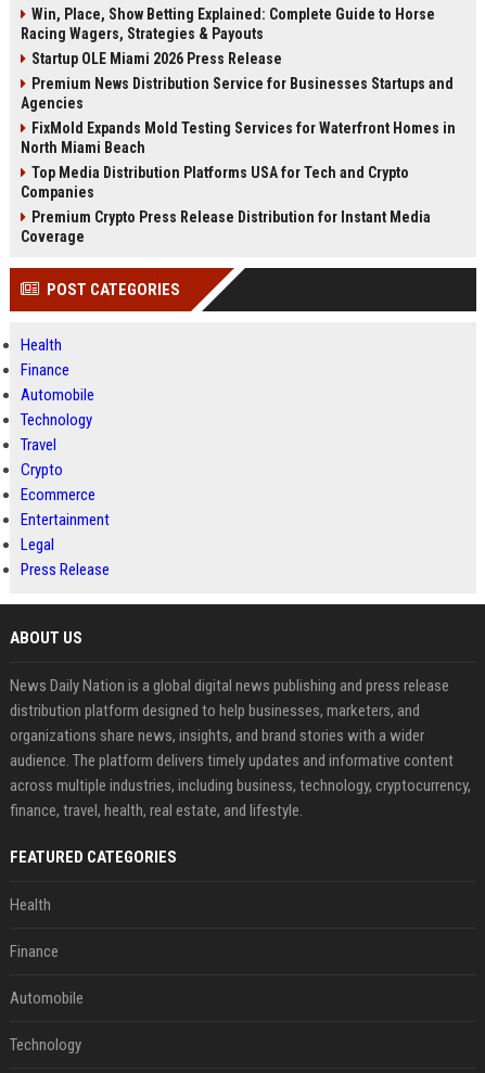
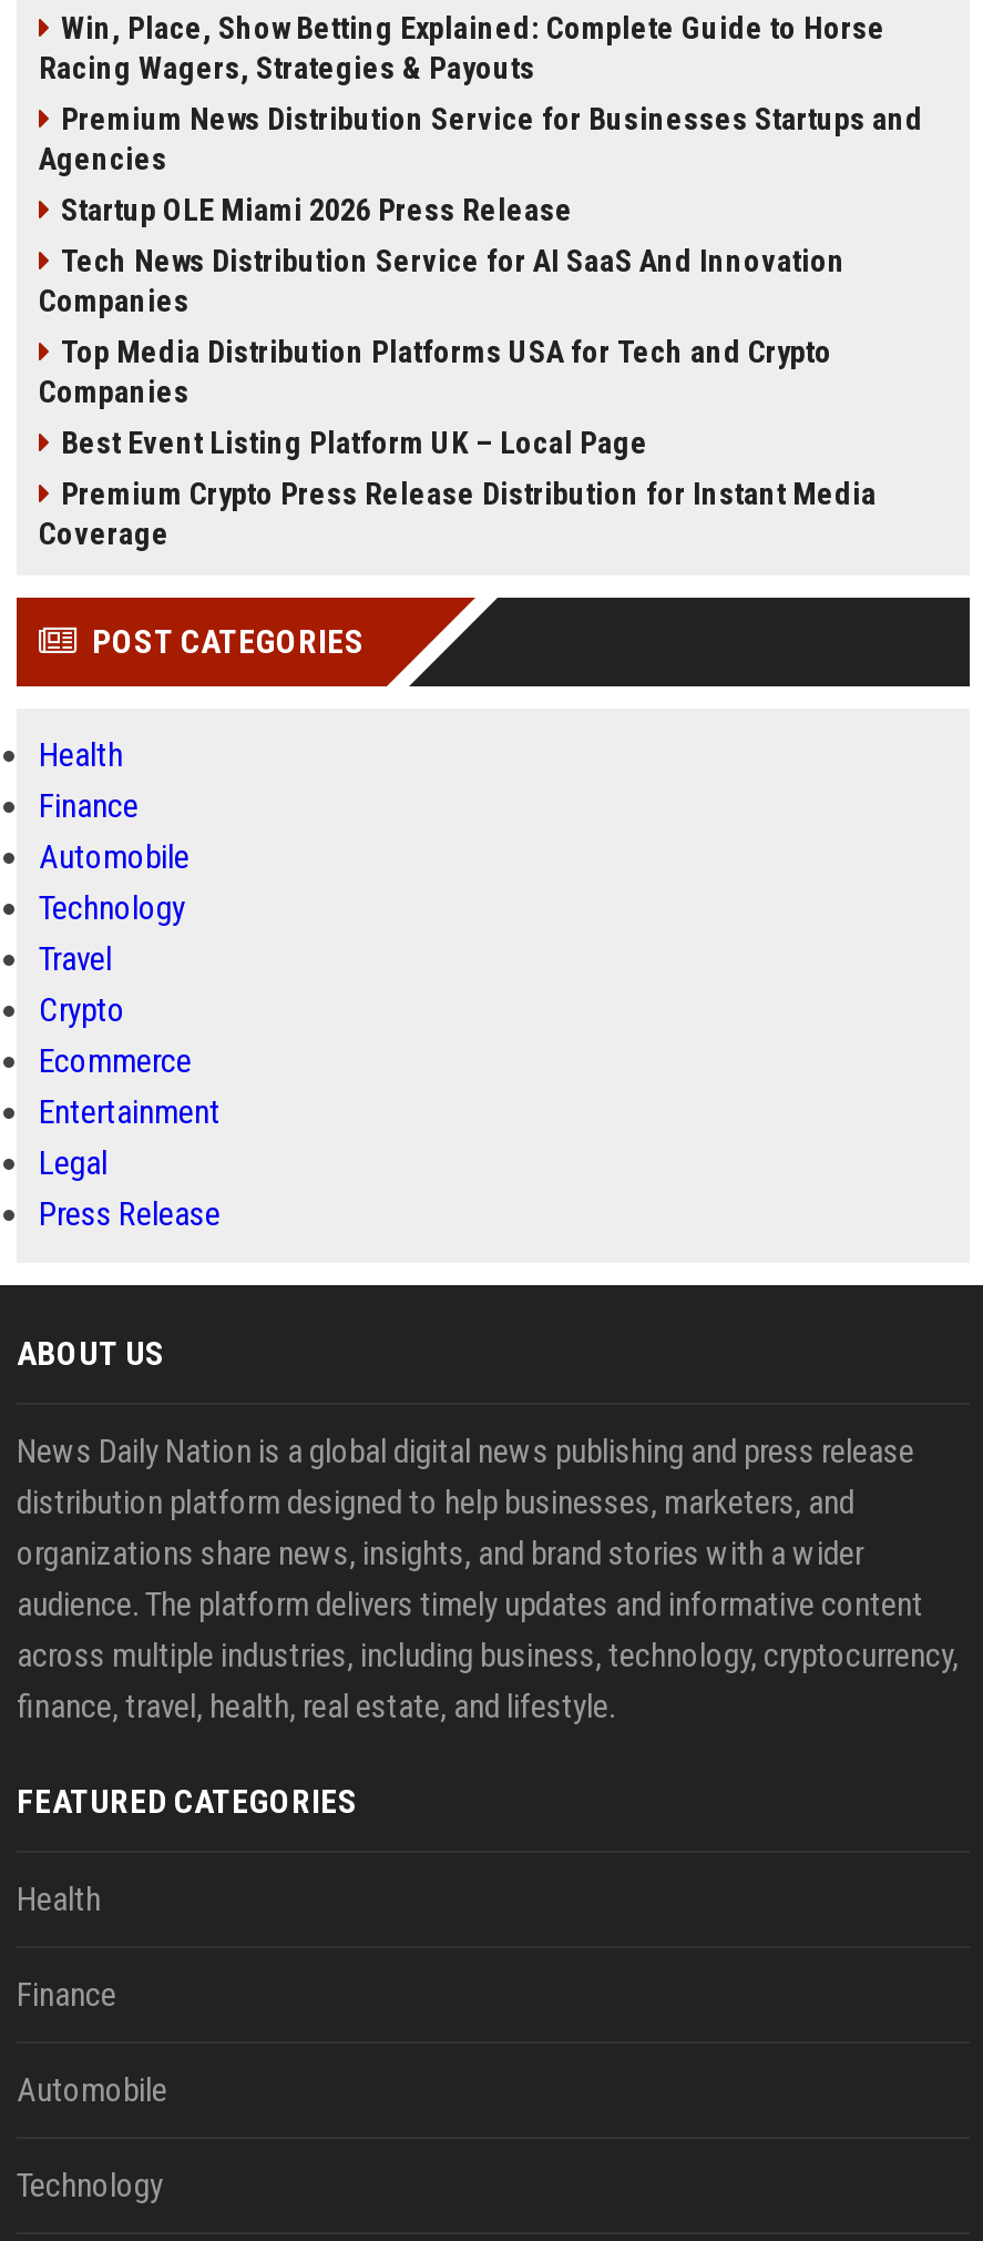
moved down: Startup OLE Miami 2026 Press Release

moved up: Premium News Distribution Service for Businesses Startups and | Agencies

- FixMold Expands Mold Testing Services for Waterfront Homes in
- North Miami Beach
+ Tech News Distribution Service for AI SaaS And Innovation
+ Companies

+ Best Event Listing Platform UK – Local Page
